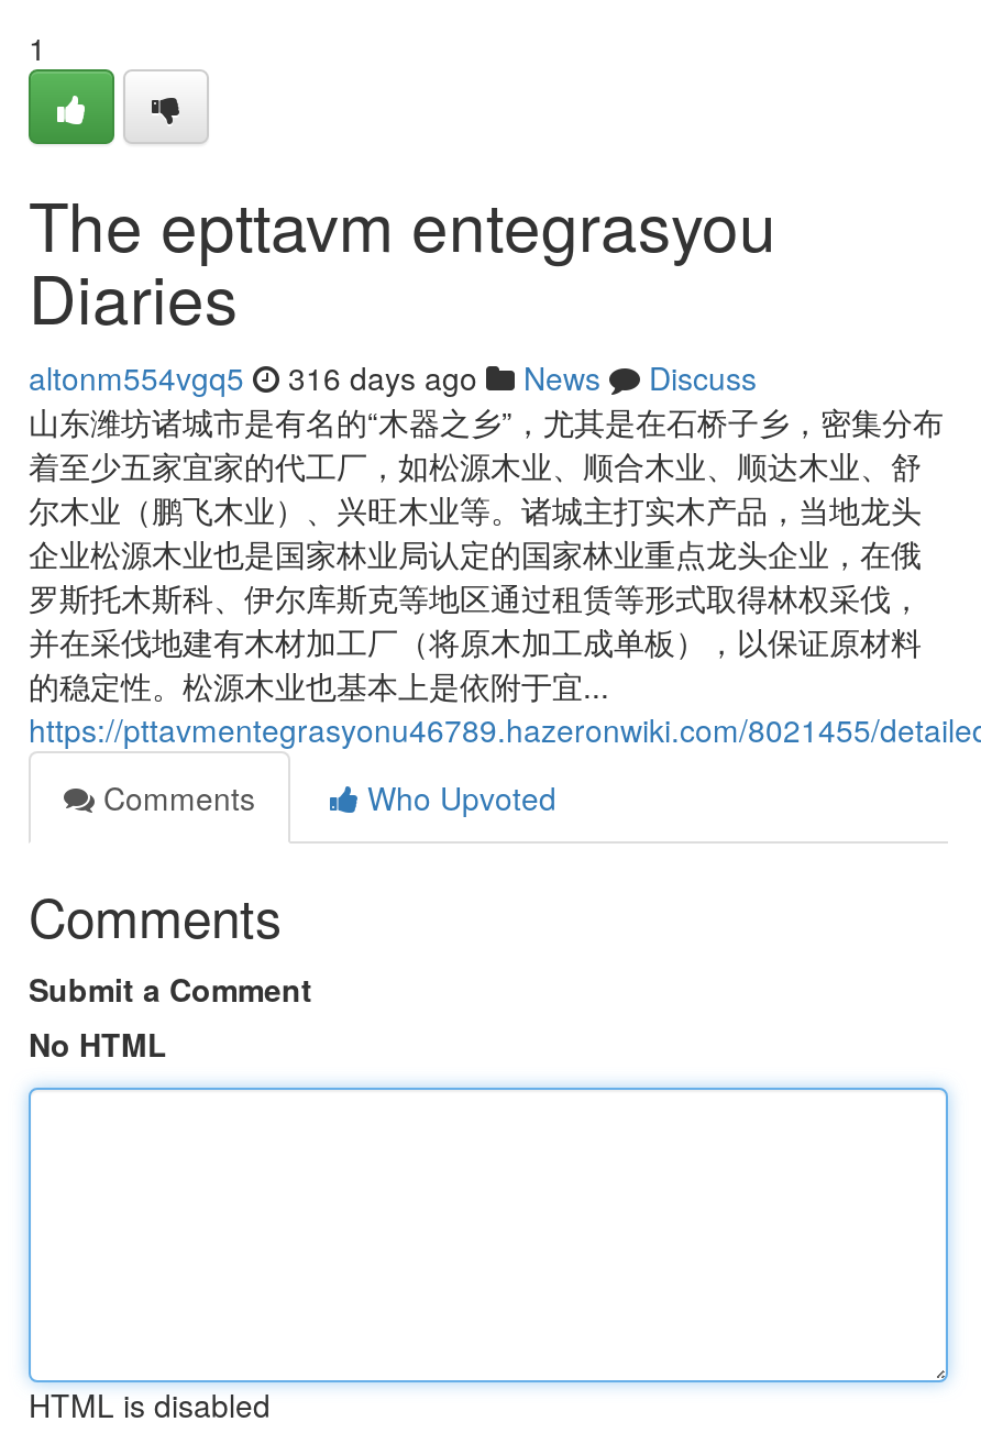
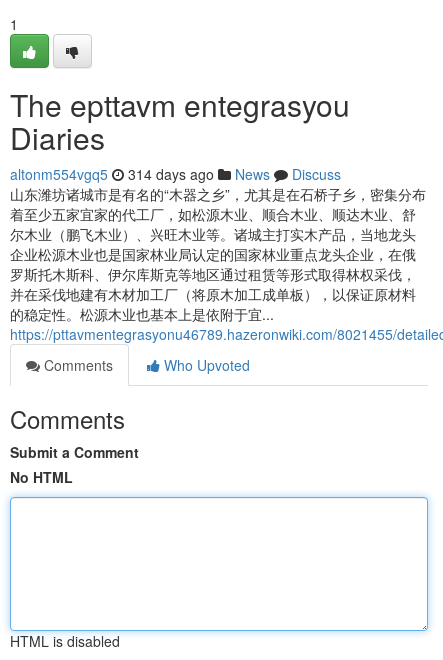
- altonm554vgq5 316 days ago News Discuss
+ altonm554vgq5 314 days ago News Discuss
